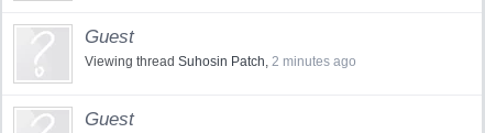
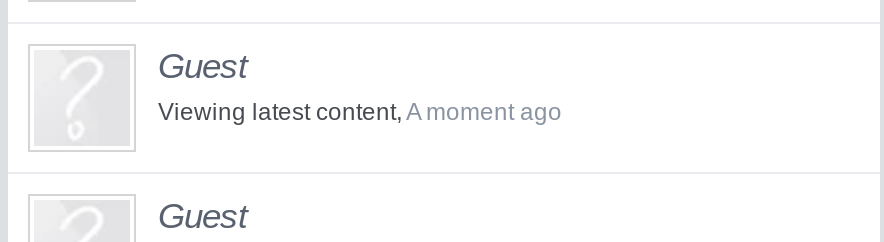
- Viewing thread Suhosin Patch, 2 minutes ago
+ Viewing latest content, A moment ago
